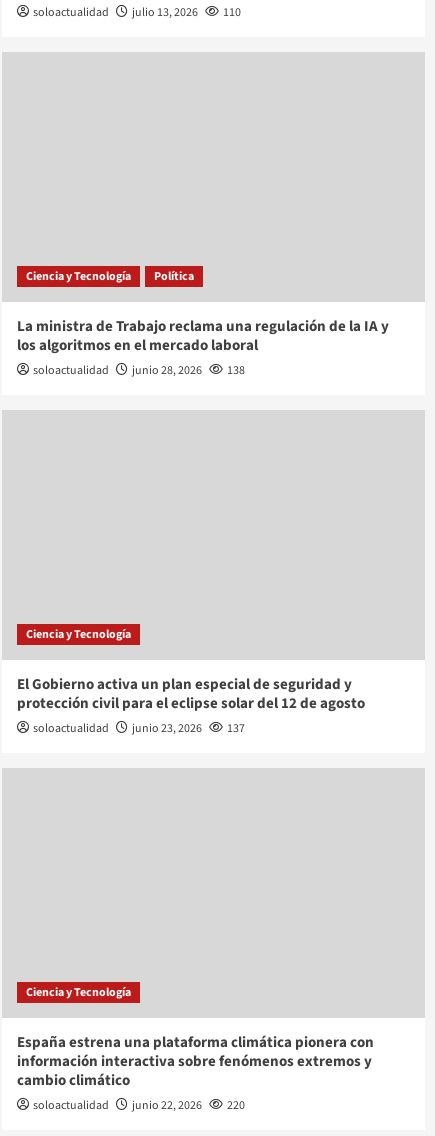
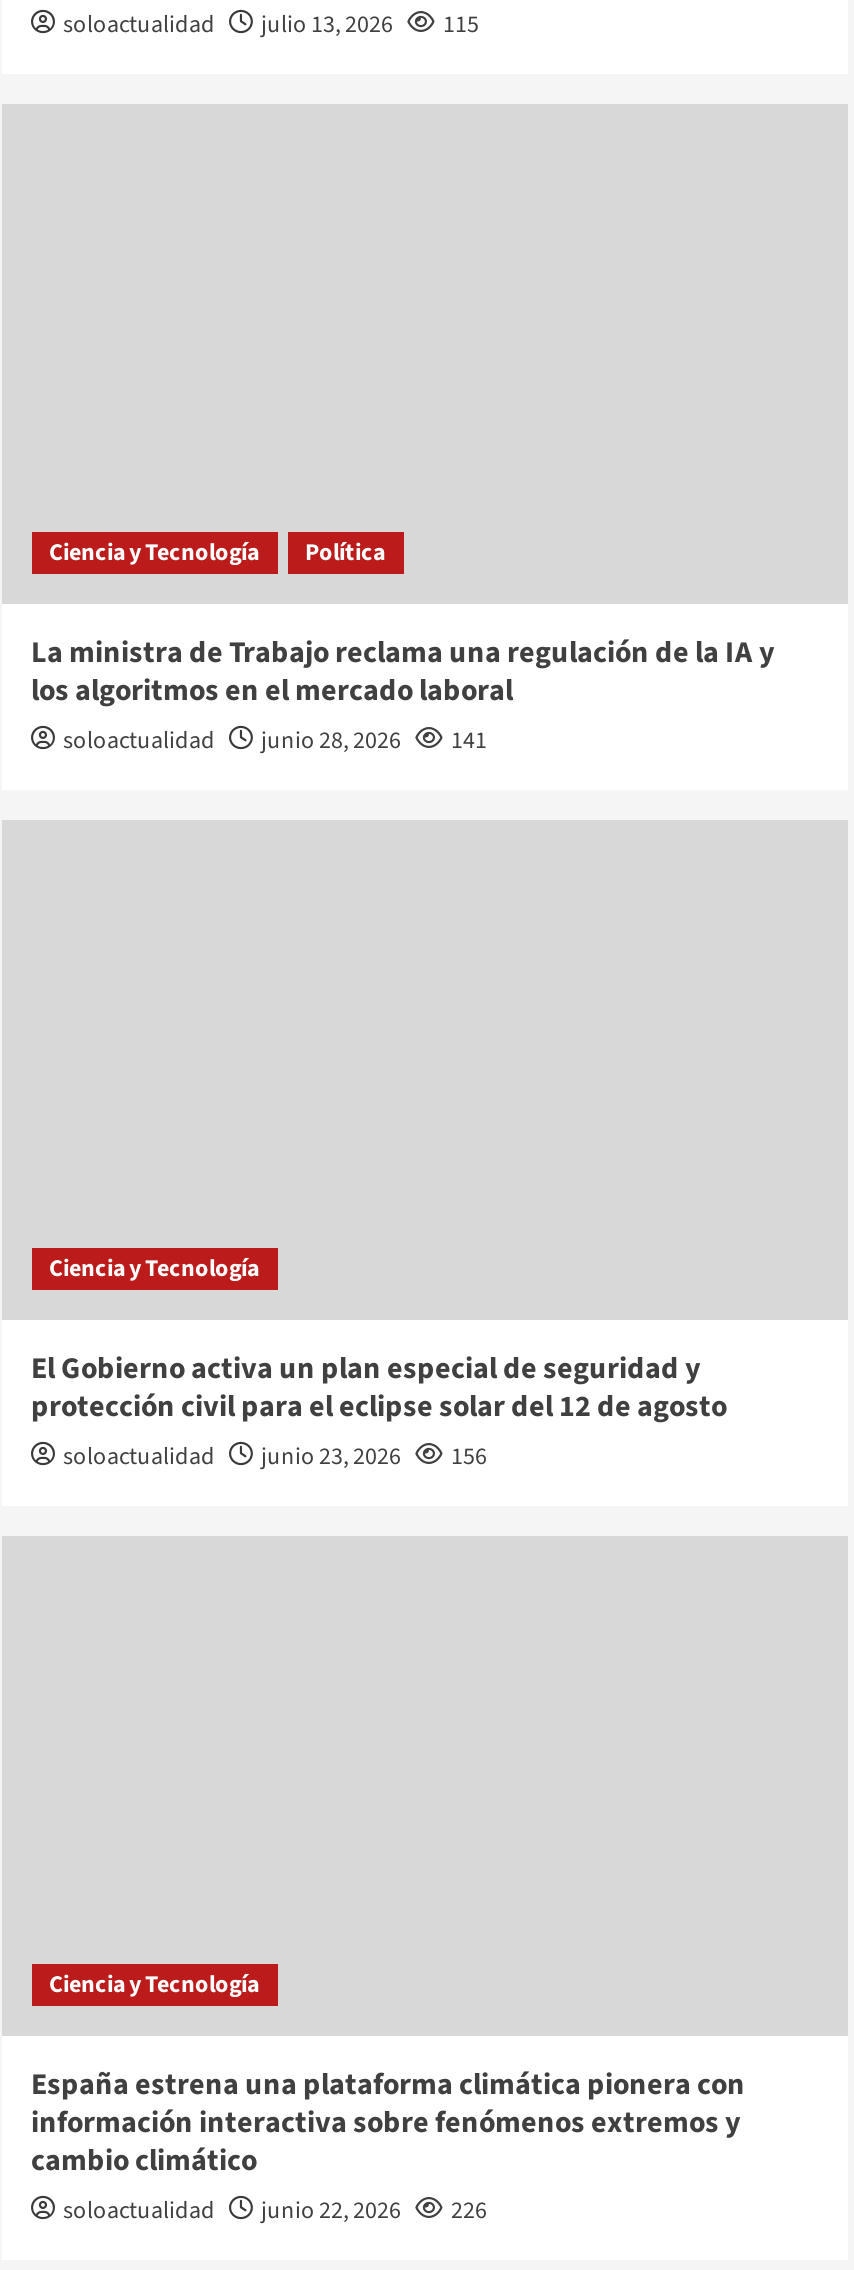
- soloactualidad julio 13, 2026 110
+ soloactualidad julio 13, 2026 115

- soloactualidad junio 28, 2026 138
+ soloactualidad junio 28, 2026 141

- soloactualidad junio 23, 2026 137
+ soloactualidad junio 23, 2026 156

- soloactualidad junio 22, 2026 220
+ soloactualidad junio 22, 2026 226
